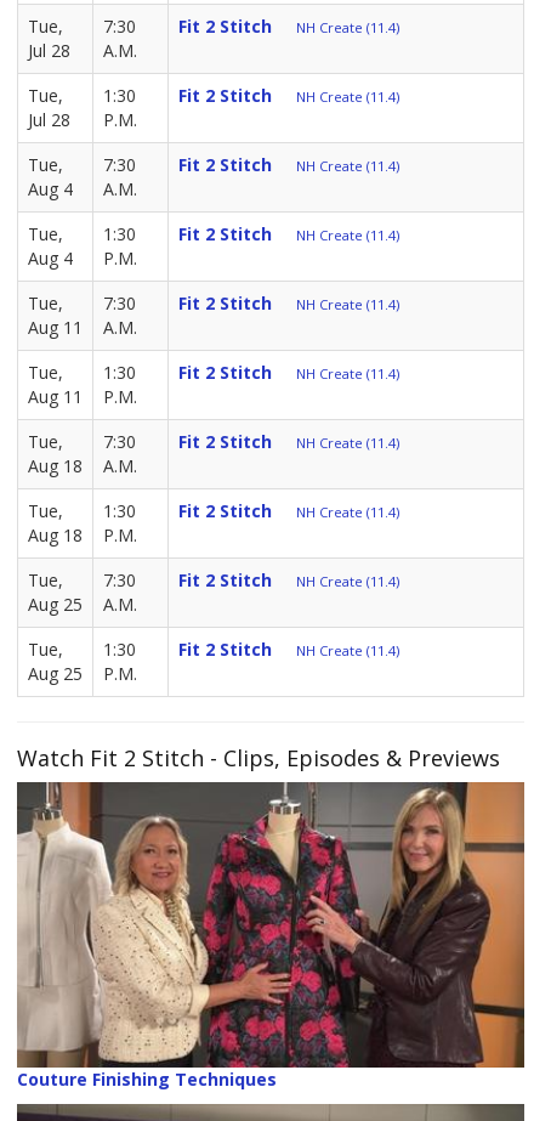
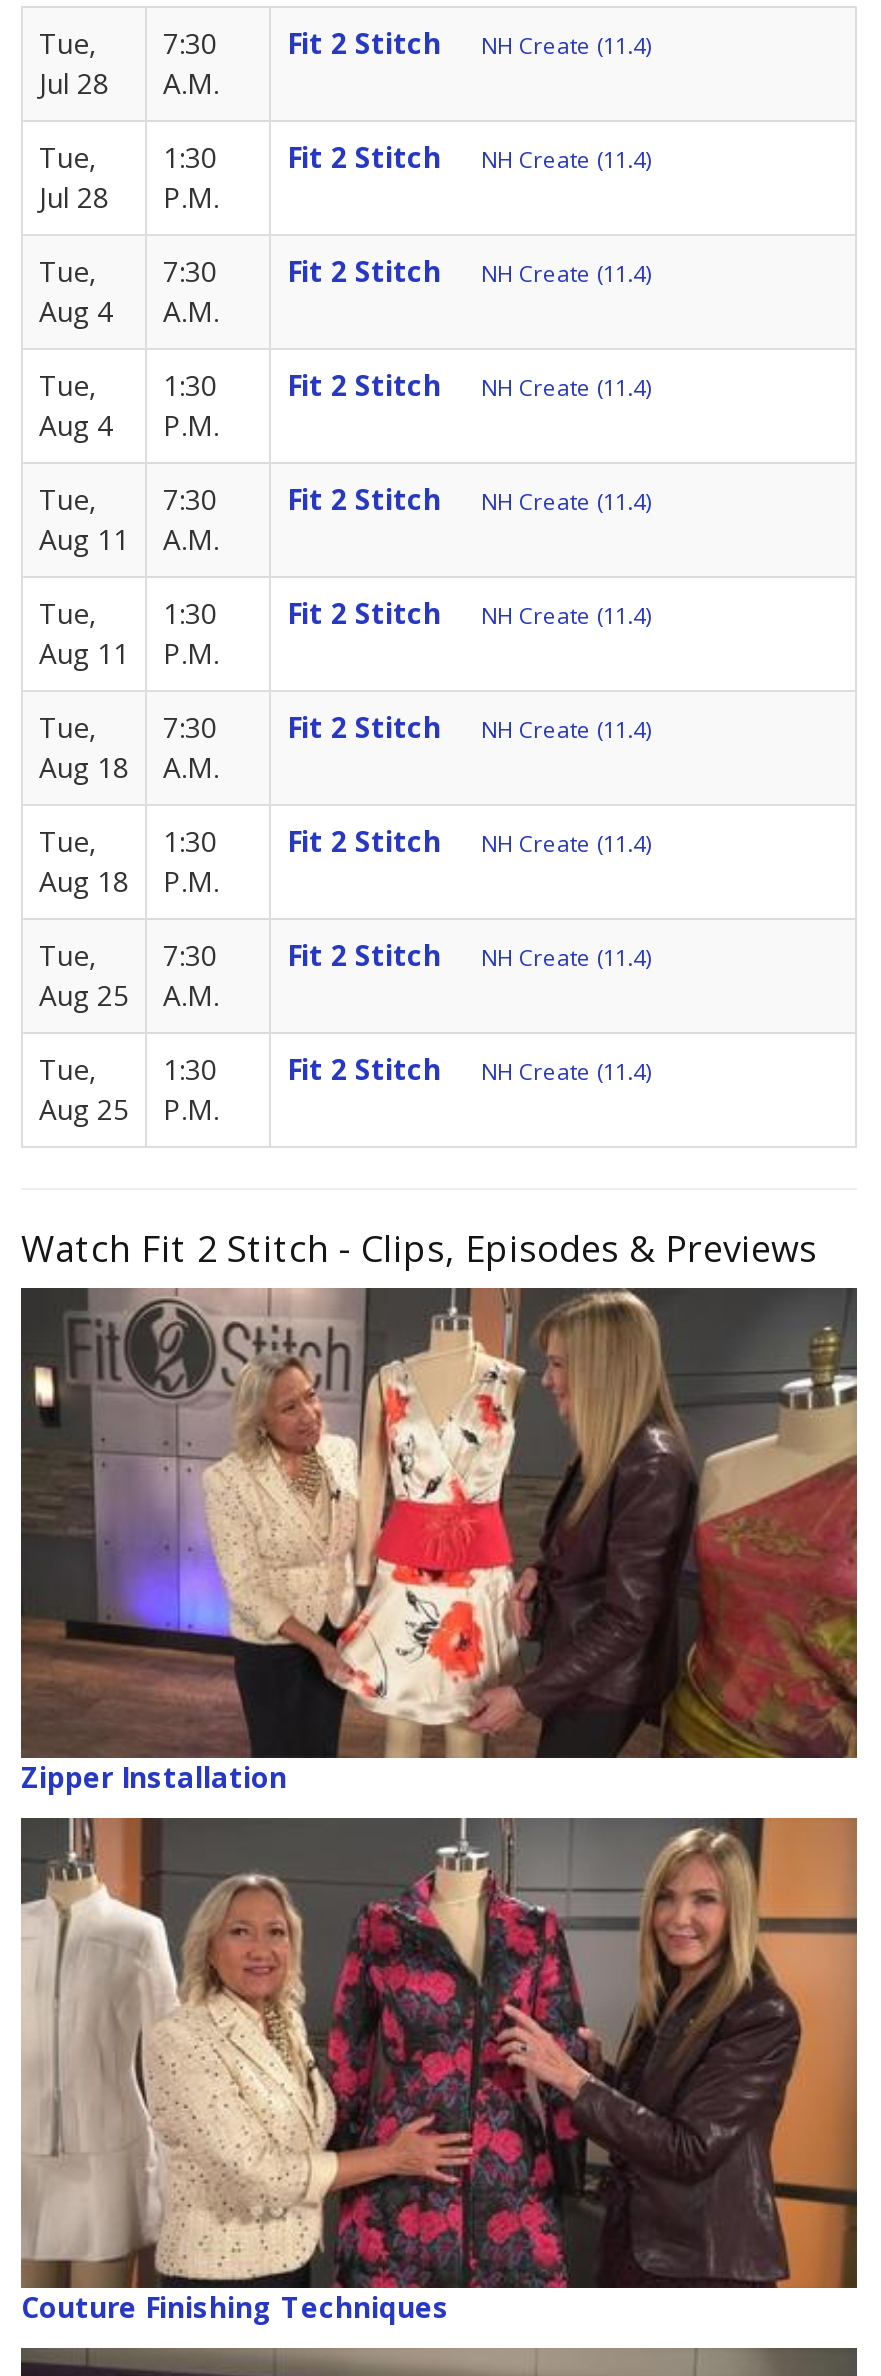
+ [image]
+ Zipper Installation
